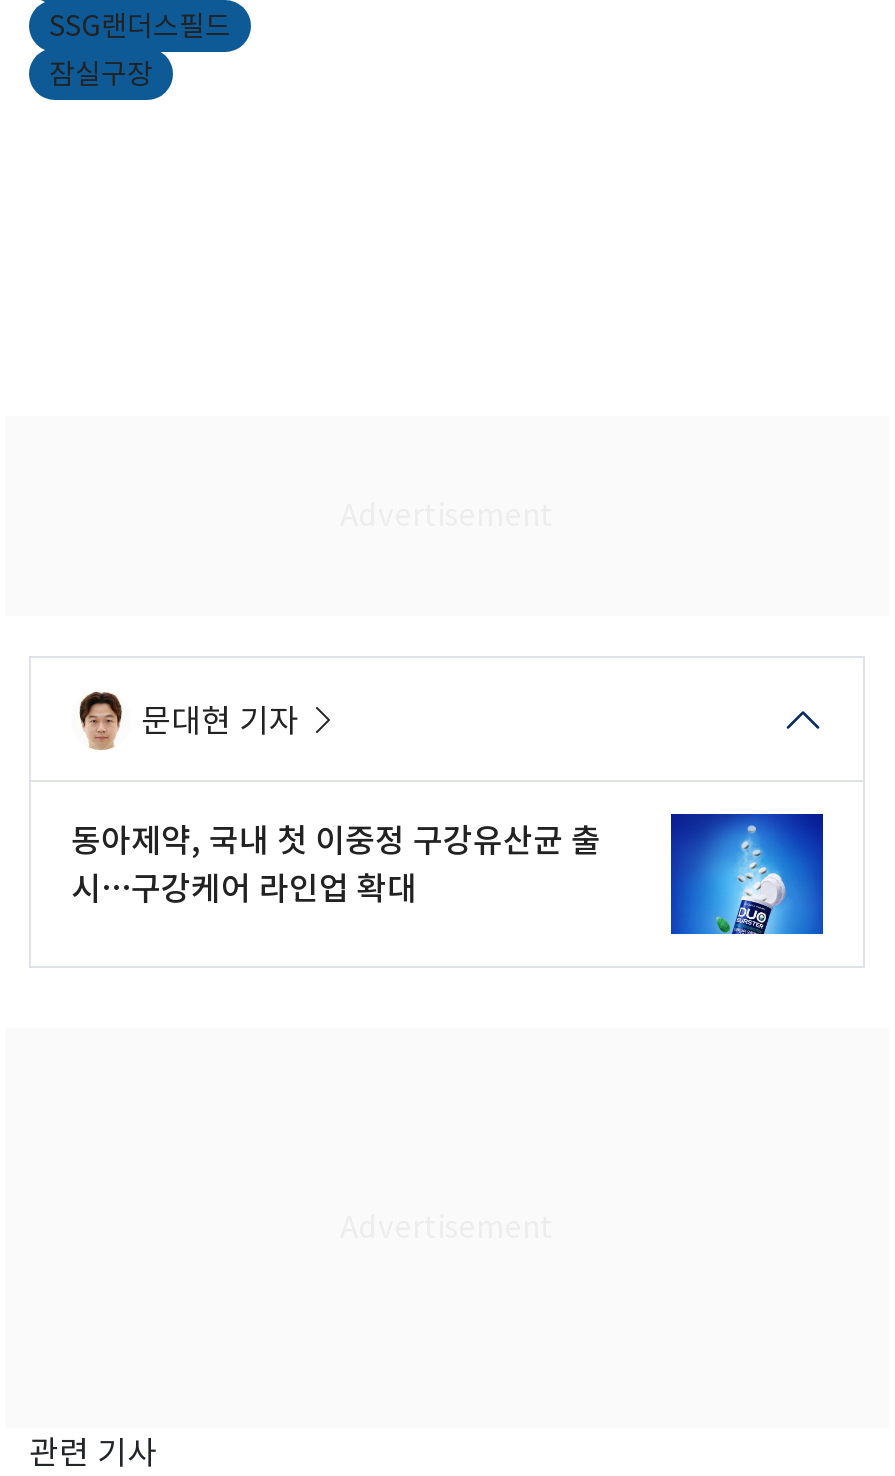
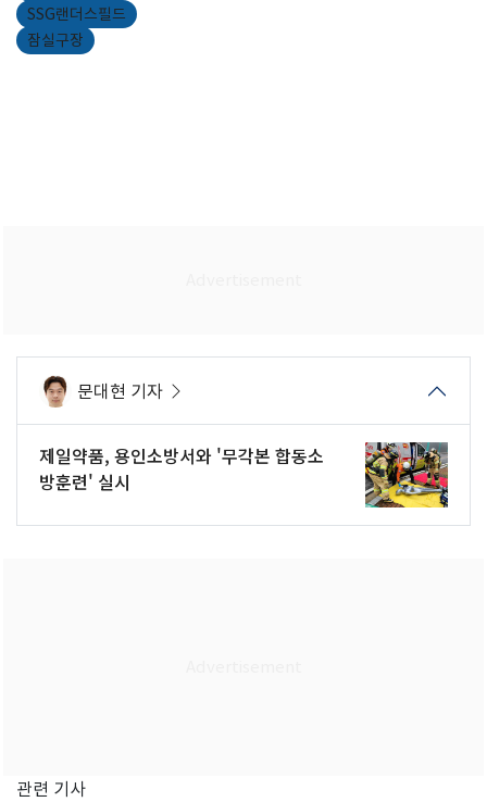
- [image]
- 동아제약, 국내 첫 이중정 구강유산균 출
- 시…구강케어 라인업 확대
+ [image]
+ 제일약품, 용인소방서와 '무각본 합동소
+ 방훈련' 실시
